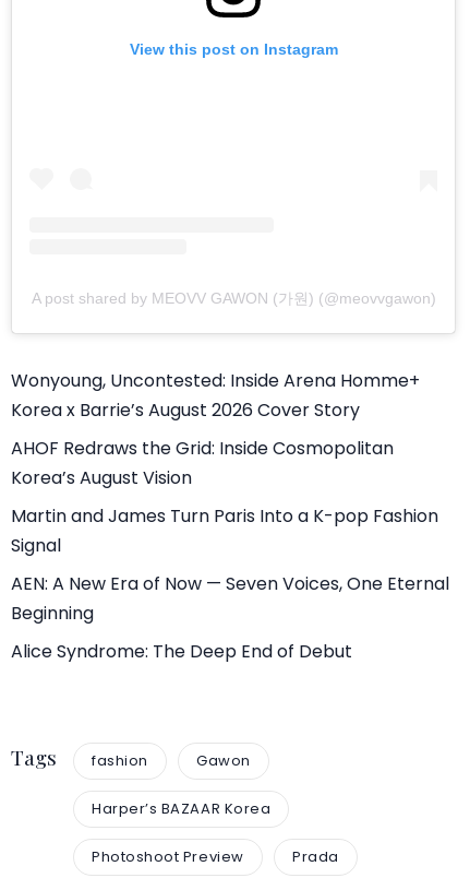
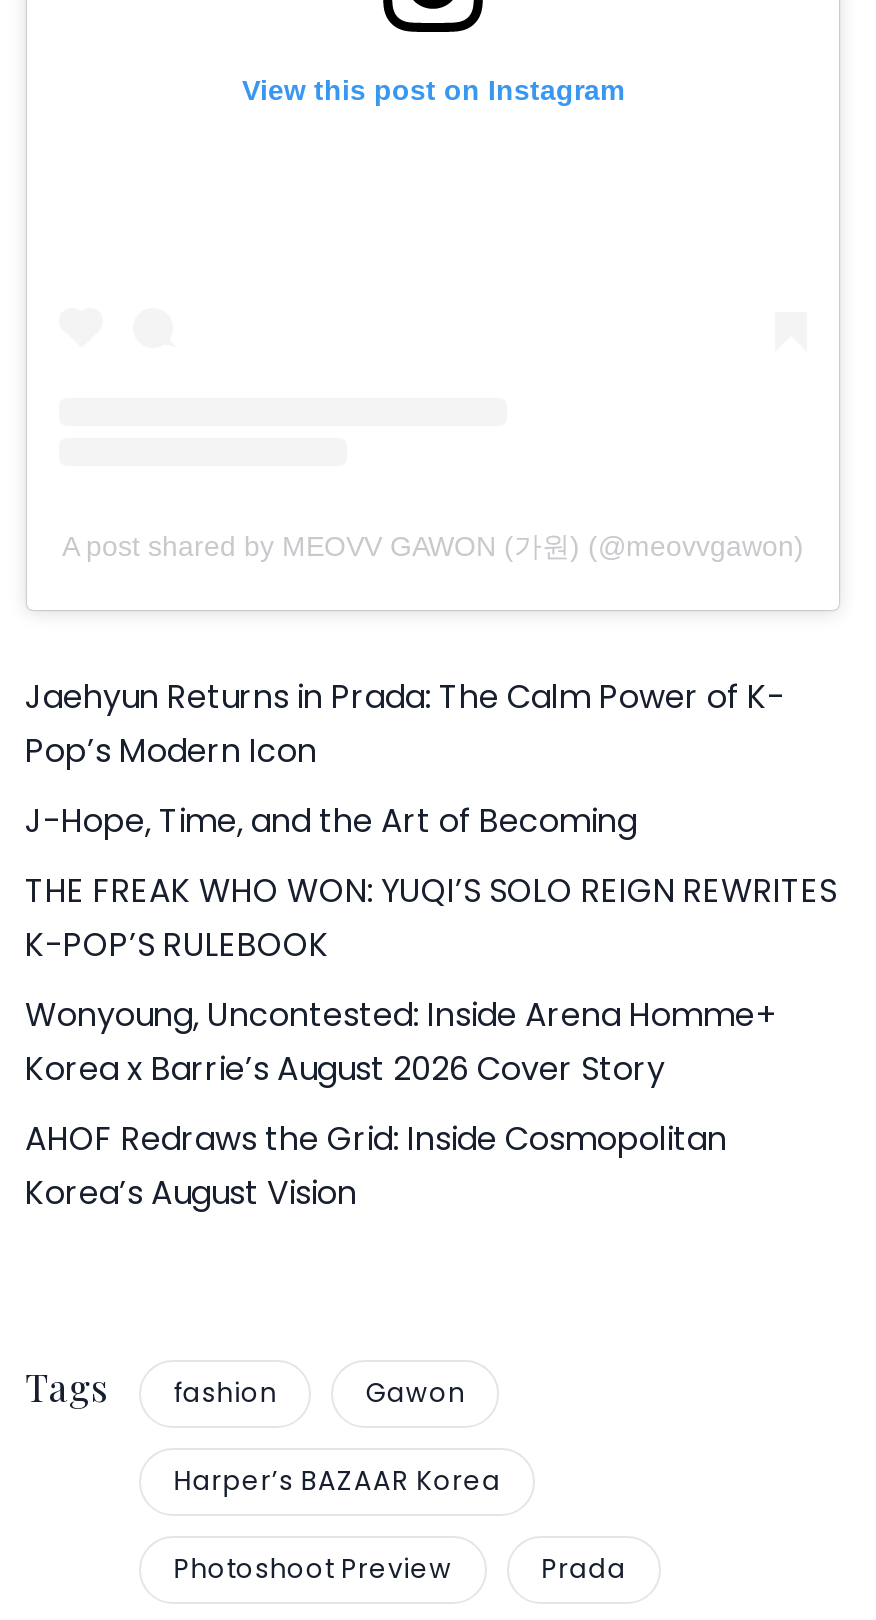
+ Jaehyun Returns in Prada: The Calm Power of K-
+ Pop’s Modern Icon
+ J-Hope, Time, and the Art of Becoming
+ THE FREAK WHO WON: YUQI’S SOLO REIGN REWRITES
+ K-POP’S RULEBOOK

moved down: Wonyoung, Uncontested: Inside Arena Homme+ | Korea x Barrie’s August 2026 Cover Story | AHOF Redraws the Grid: Inside Cosmopolitan | Korea’s August Vision

- Martin and James Turn Paris Into a K-pop Fashion
- Signal
- AEN: A New Era of Now — Seven Voices, One Eternal
- Beginning
- Alice Syndrome: The Deep End of Debut
